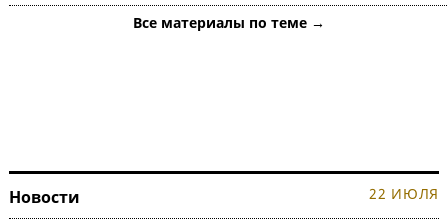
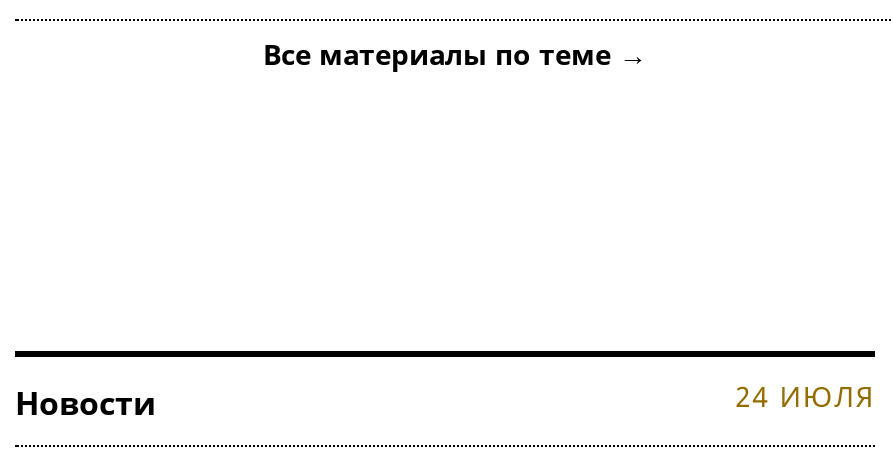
- 22 ИЮЛЯ
+ 24 ИЮЛЯ
